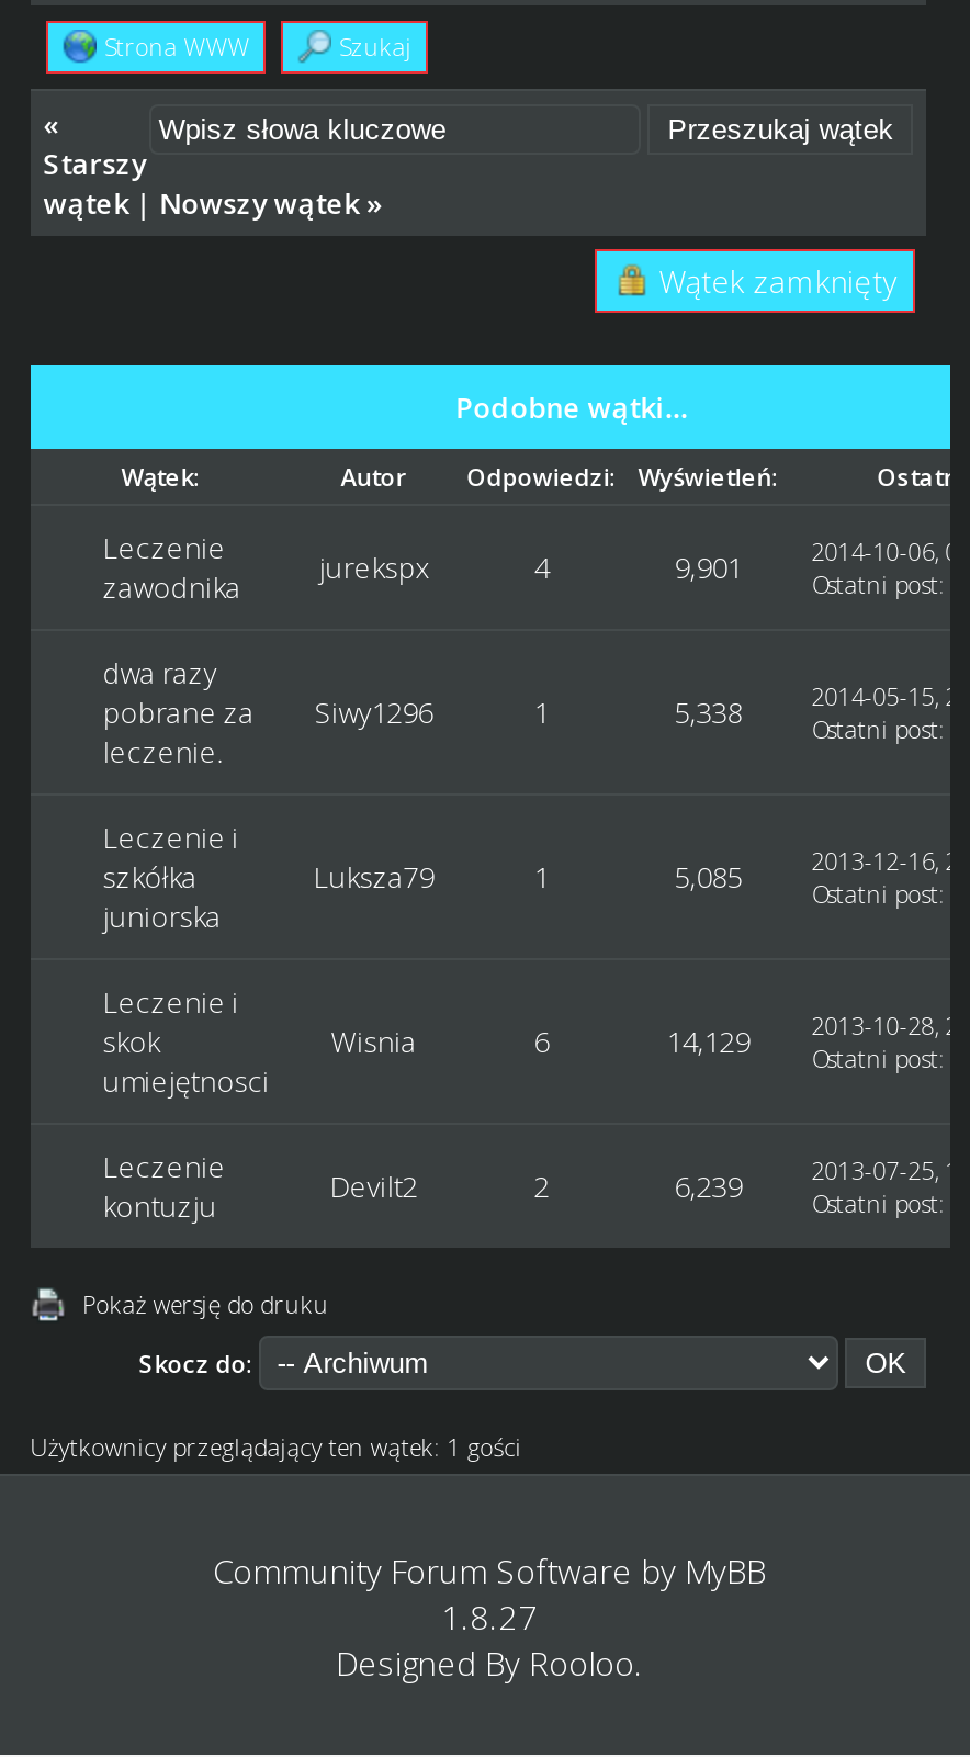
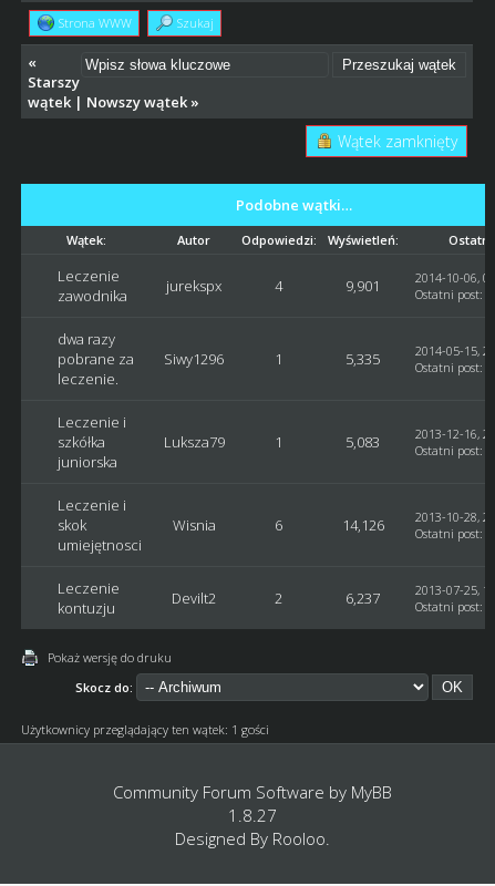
- 5,338
+ 5,335

- 5,085
+ 5,083

- 14,129
+ 14,126

- 6,239
+ 6,237
